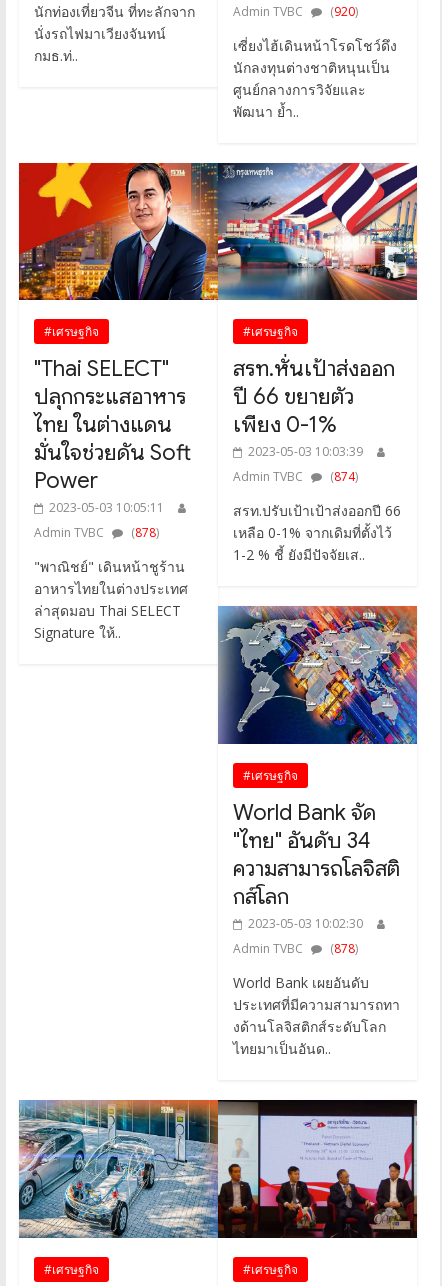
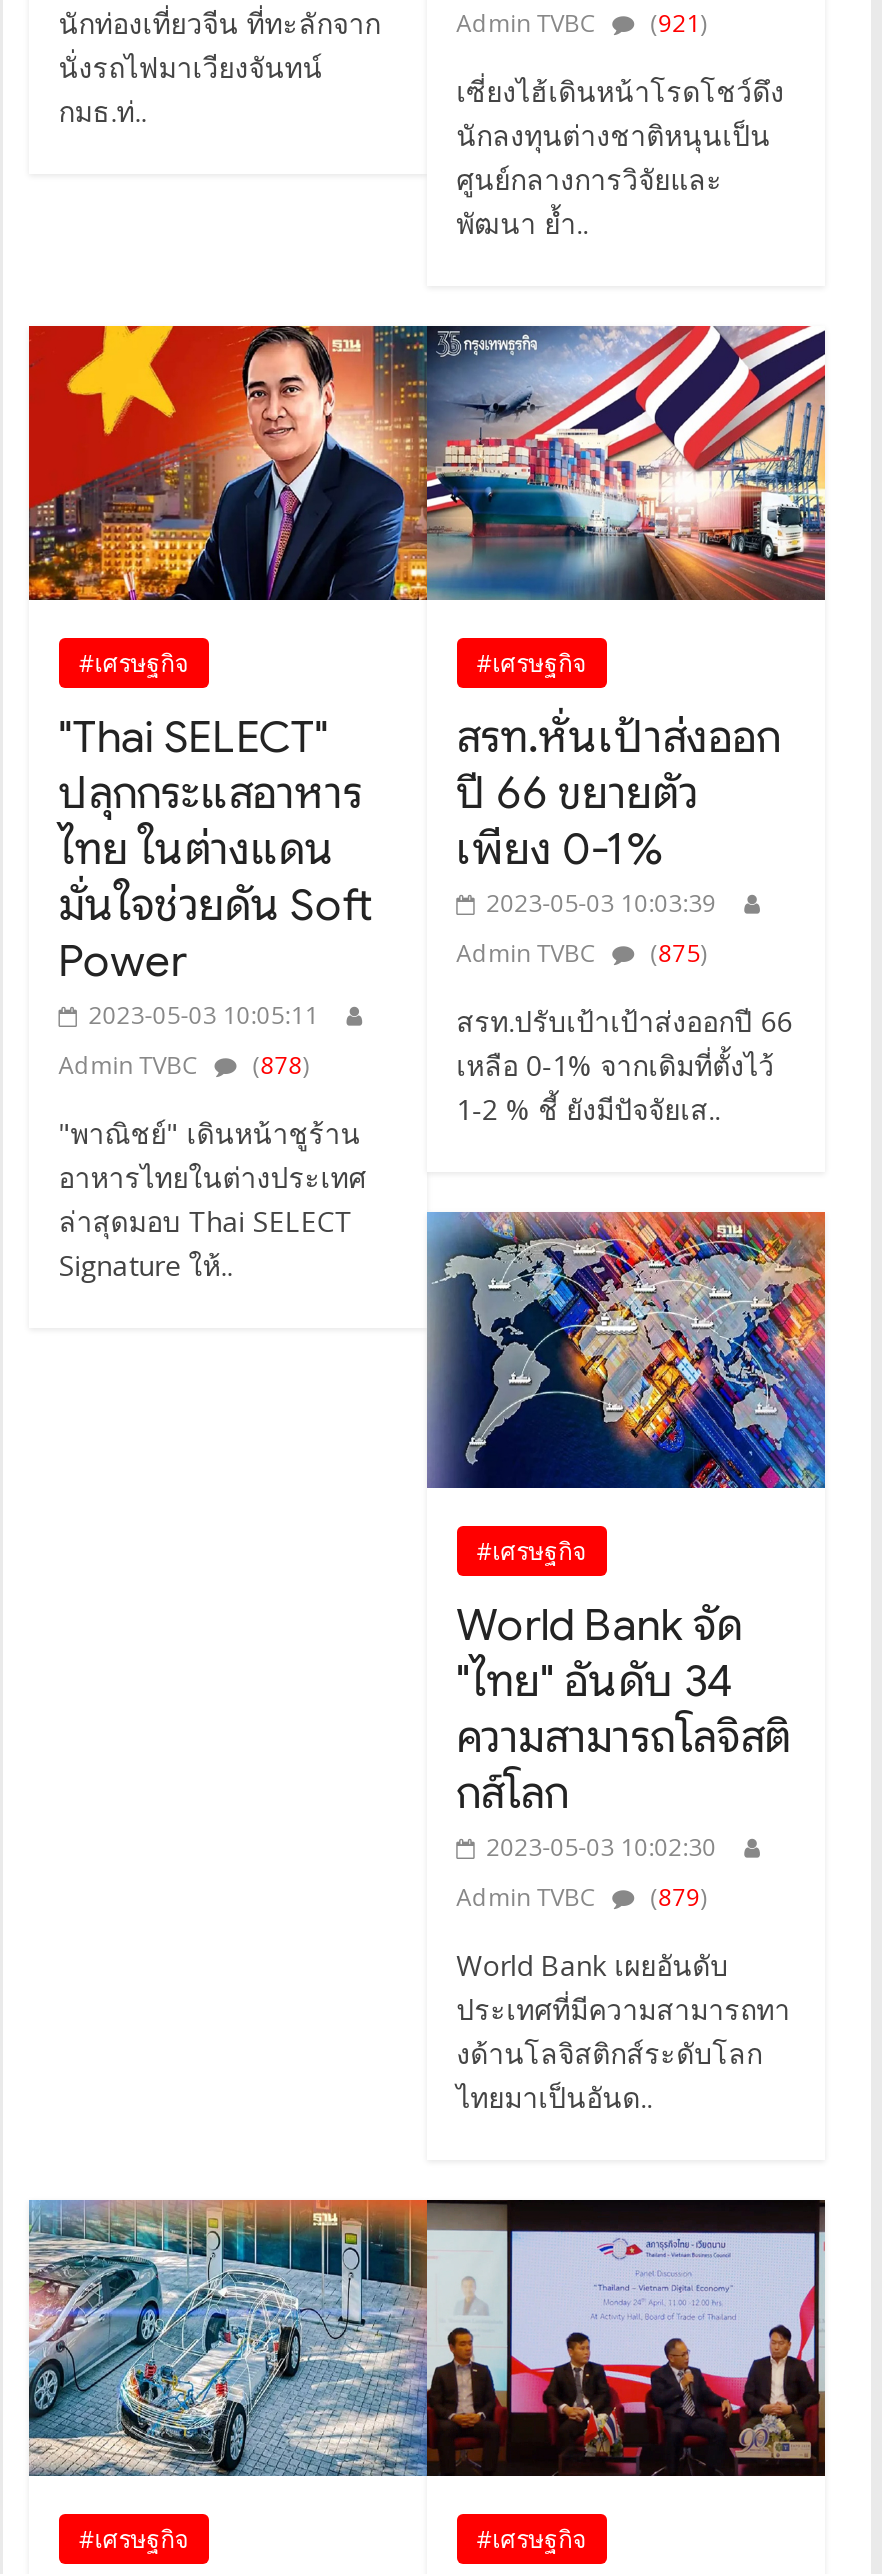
- Admin TVBC (920)
+ Admin TVBC (921)

- Admin TVBC (874)
+ Admin TVBC (875)

- Admin TVBC (878)
+ Admin TVBC (879)
